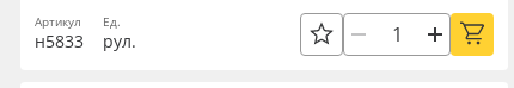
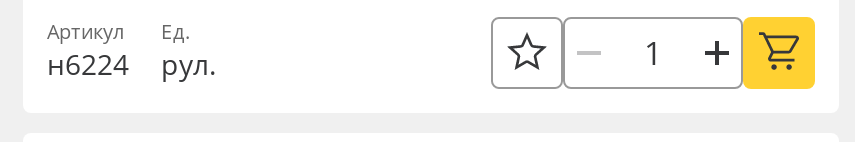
- н5833 рул.
+ н6224 рул.
